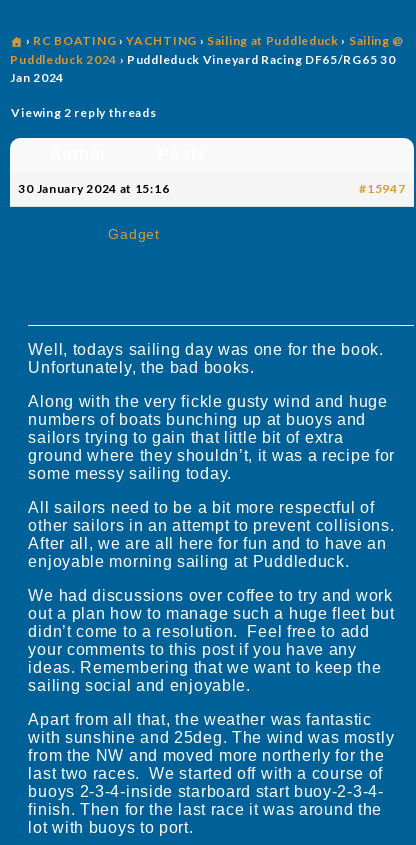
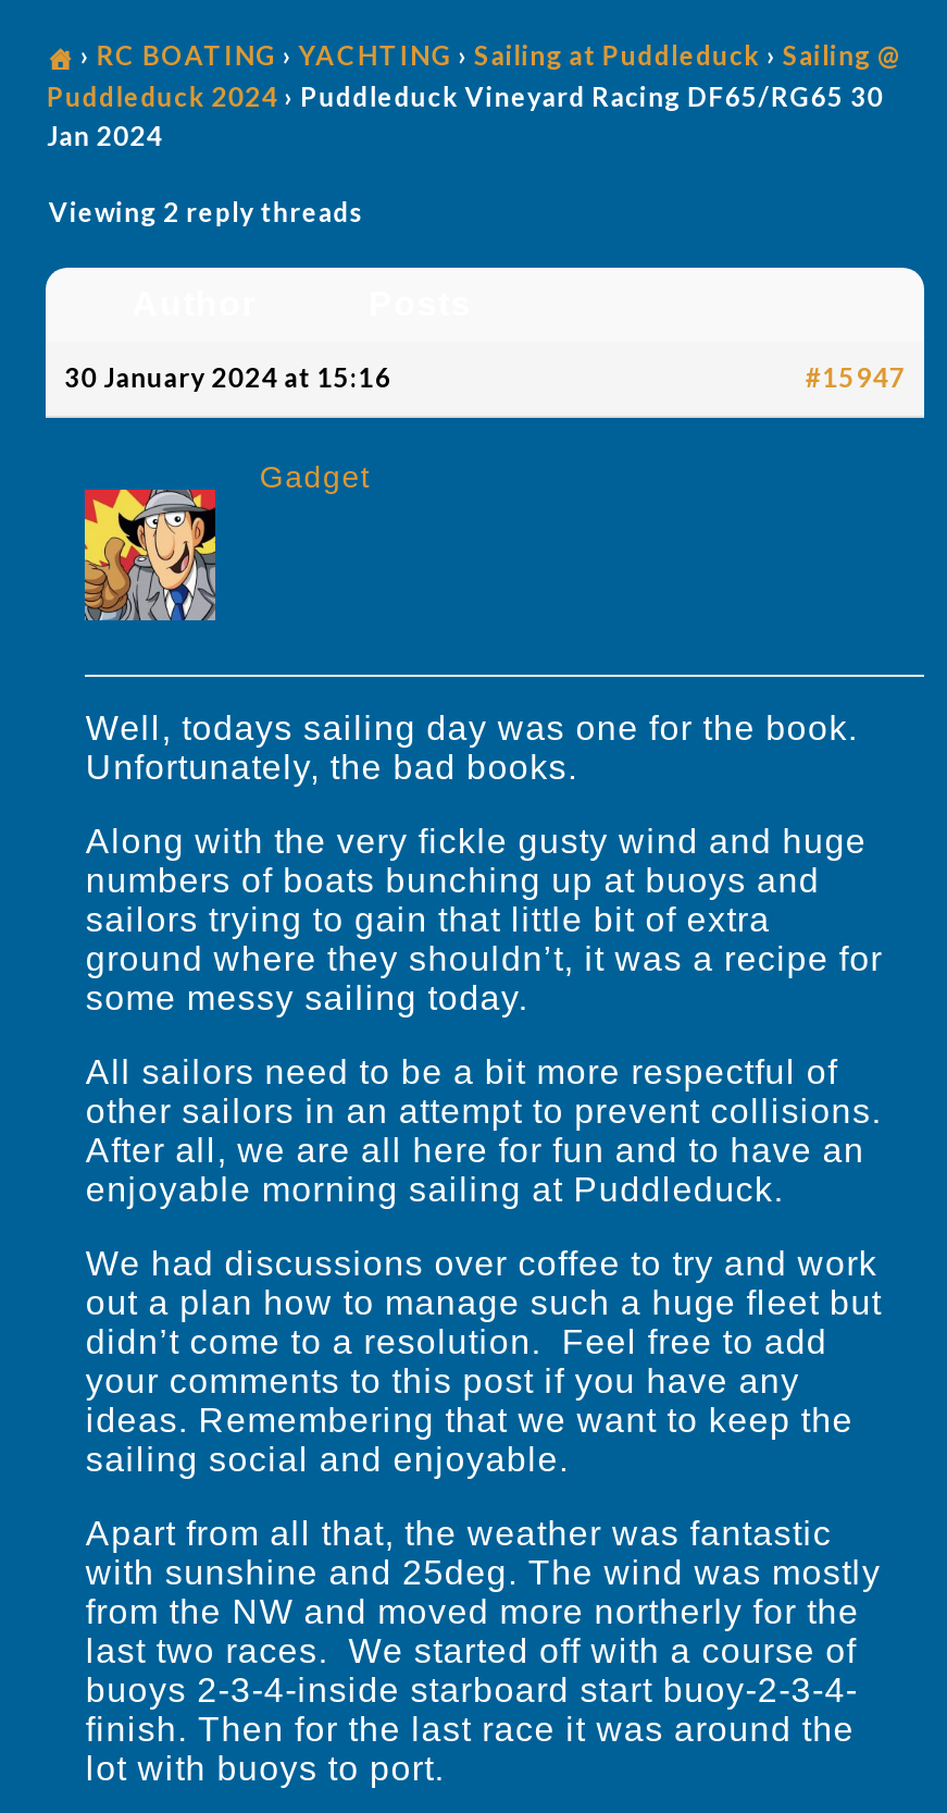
+ [image]
